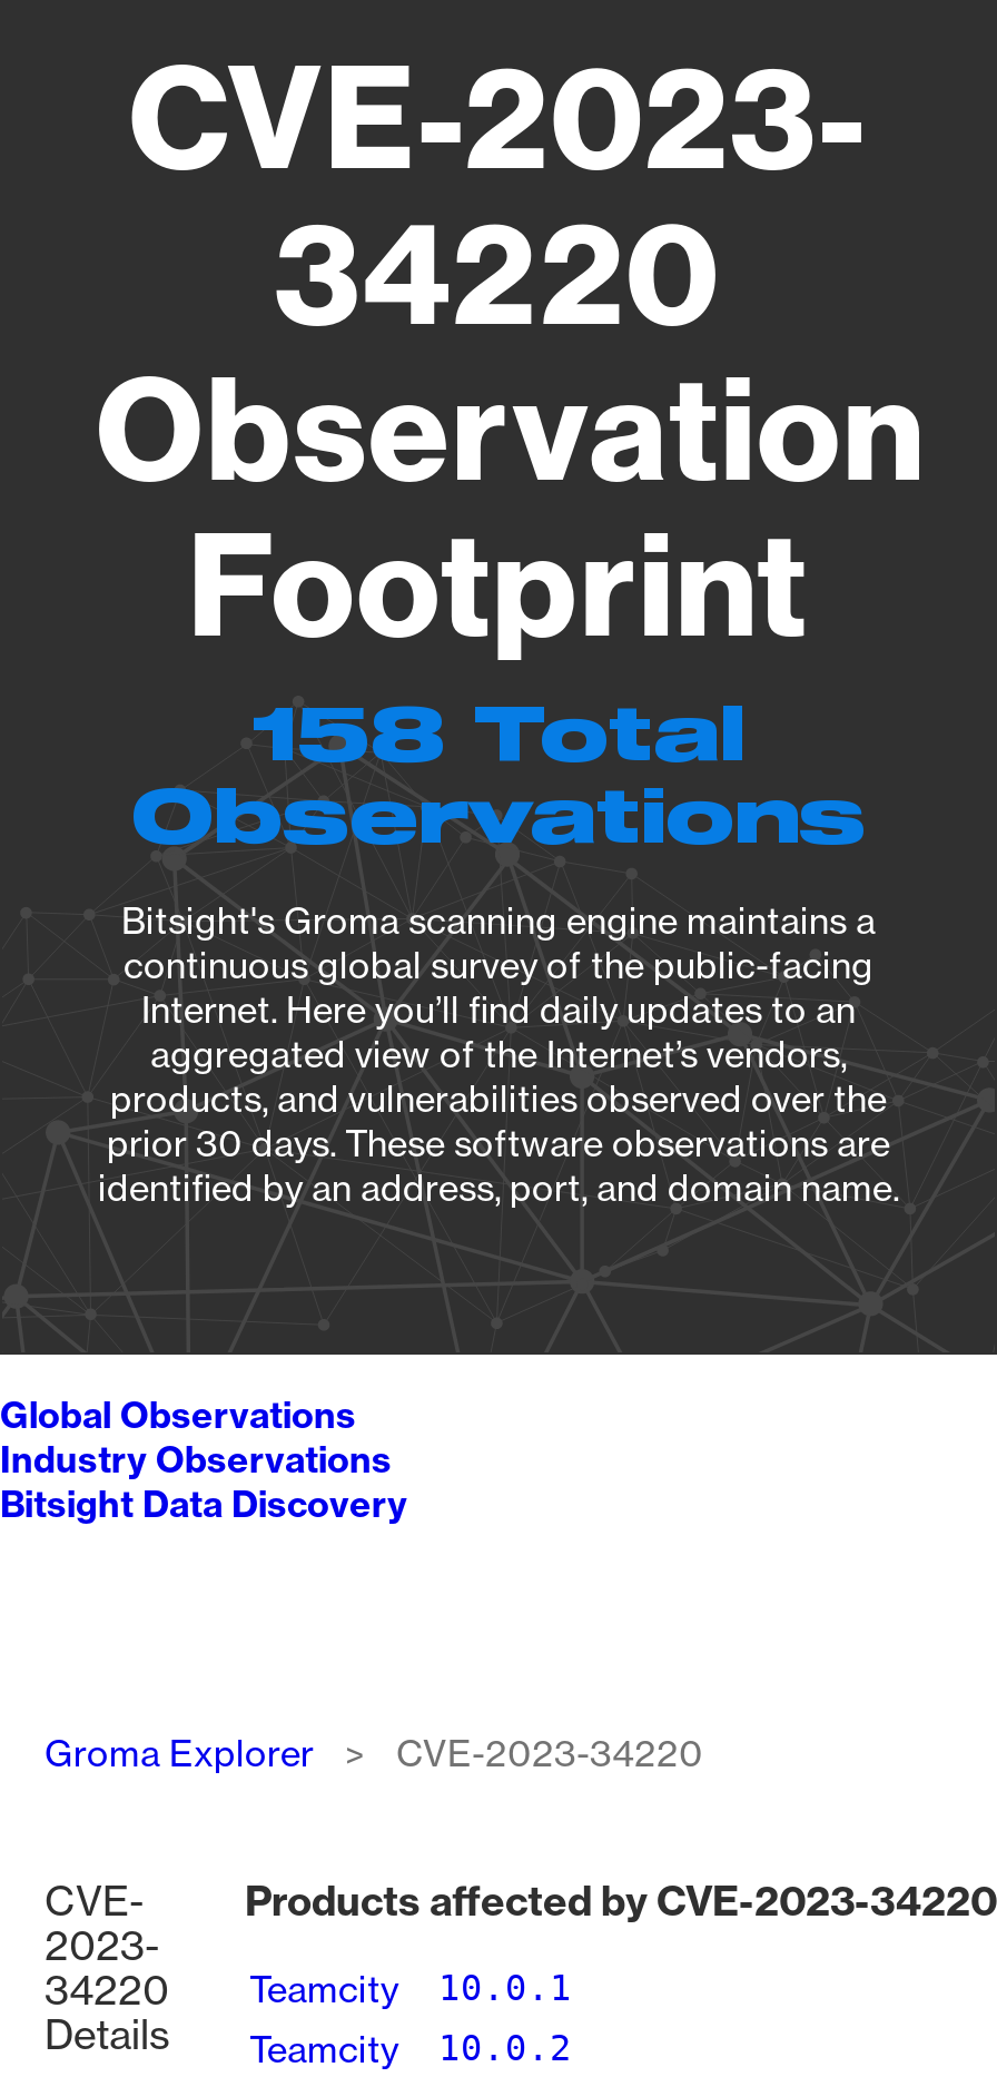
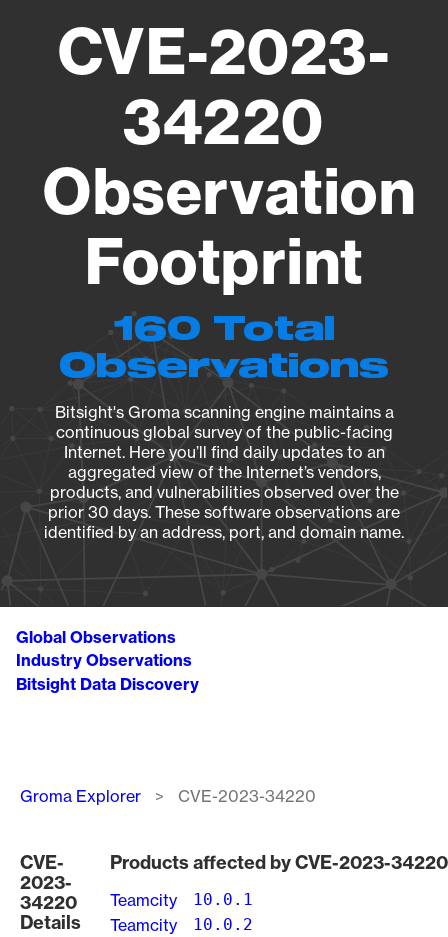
- 158 Total
+ 160 Total
